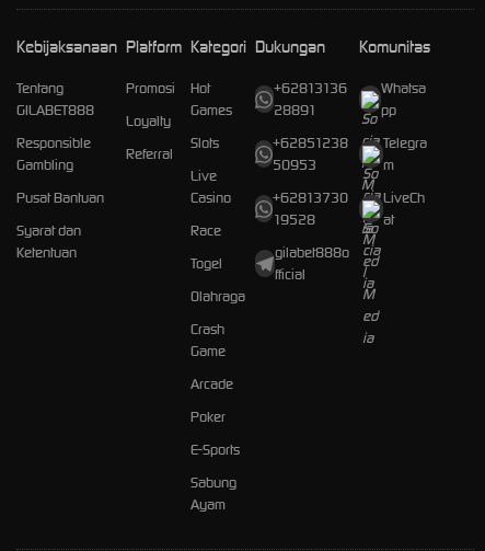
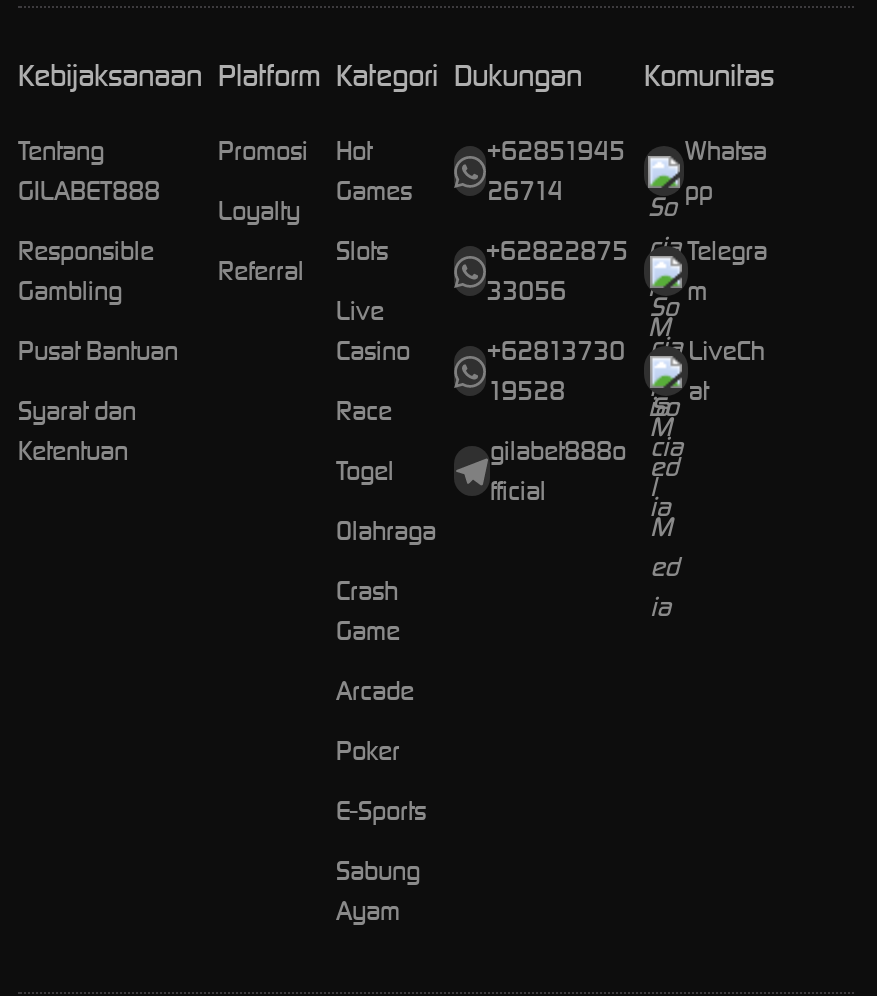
- +62813136 Whatsa
+ +62851945 Whatsa

- 28891
+ 26714

- +62851238 Telegra
+ +62822875 Telegra

- 50953
+ 33056
